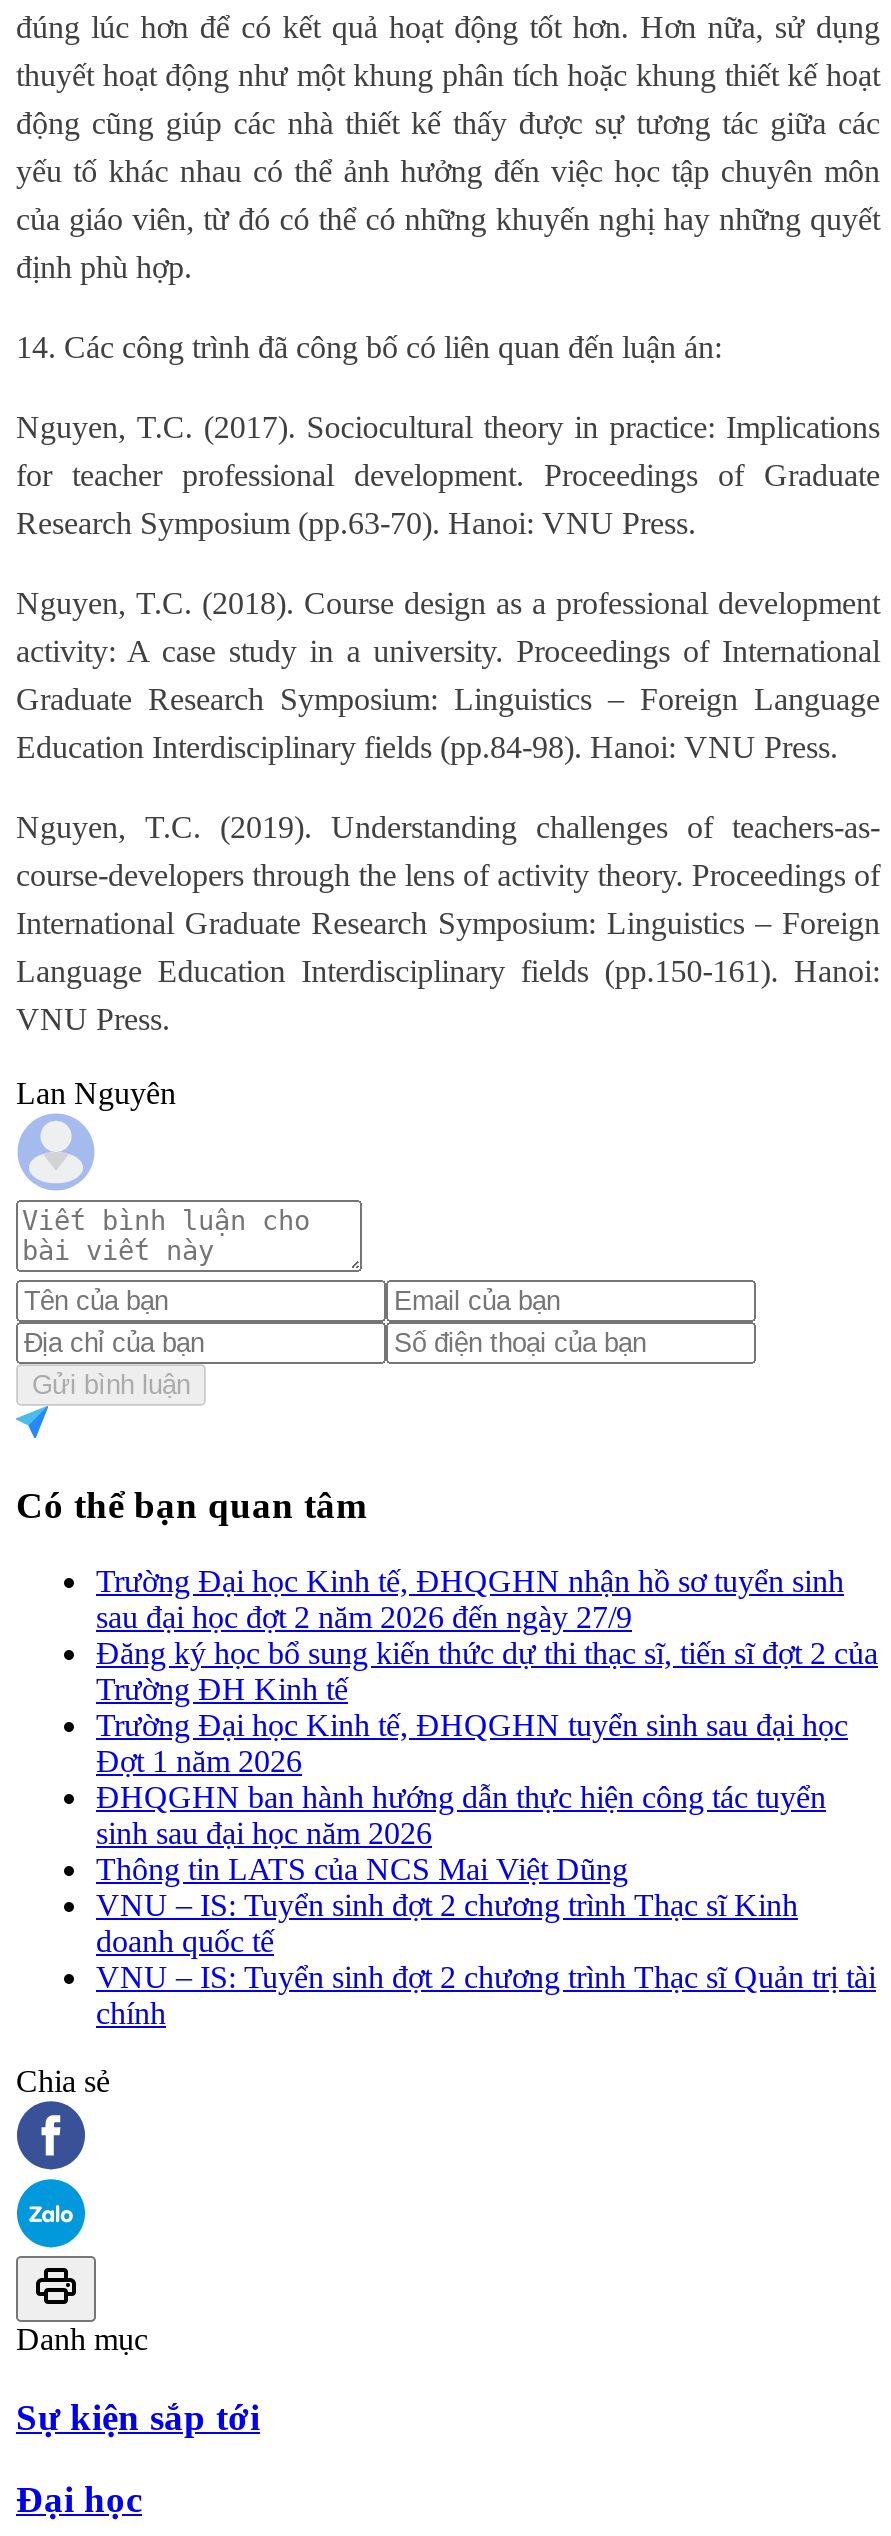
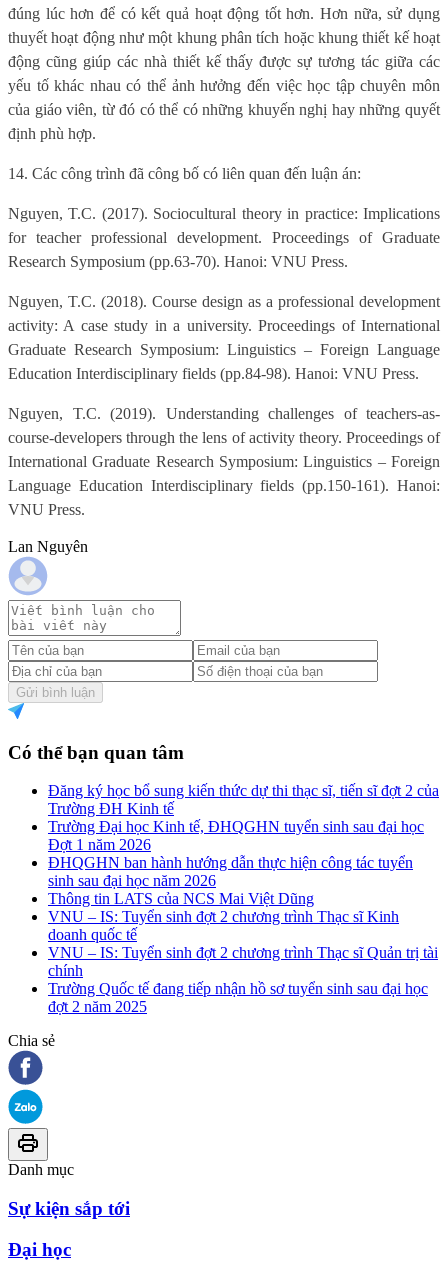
- Trường Đại học Kinh tế, ĐHQGHN nhận hồ sơ tuyển sinh
- sau đại học đợt 2 năm 2026 đến ngày 27/9

moved up: Đăng ký học bổ sung kiến thức dự thi thạc sĩ, tiến sĩ đợt 2 của | Trường ĐH Kinh tế | Trường Đại học Kinh tế, ĐHQGHN tuyển sinh sau đại học | ... | VNU – IS: Tuyển sinh đợt 2 chương trình Thạc sĩ Quản trị tài | chính

+ Trường Quốc tế đang tiếp nhận hồ sơ tuyển sinh sau đại học
+ đợt 2 năm 2025
